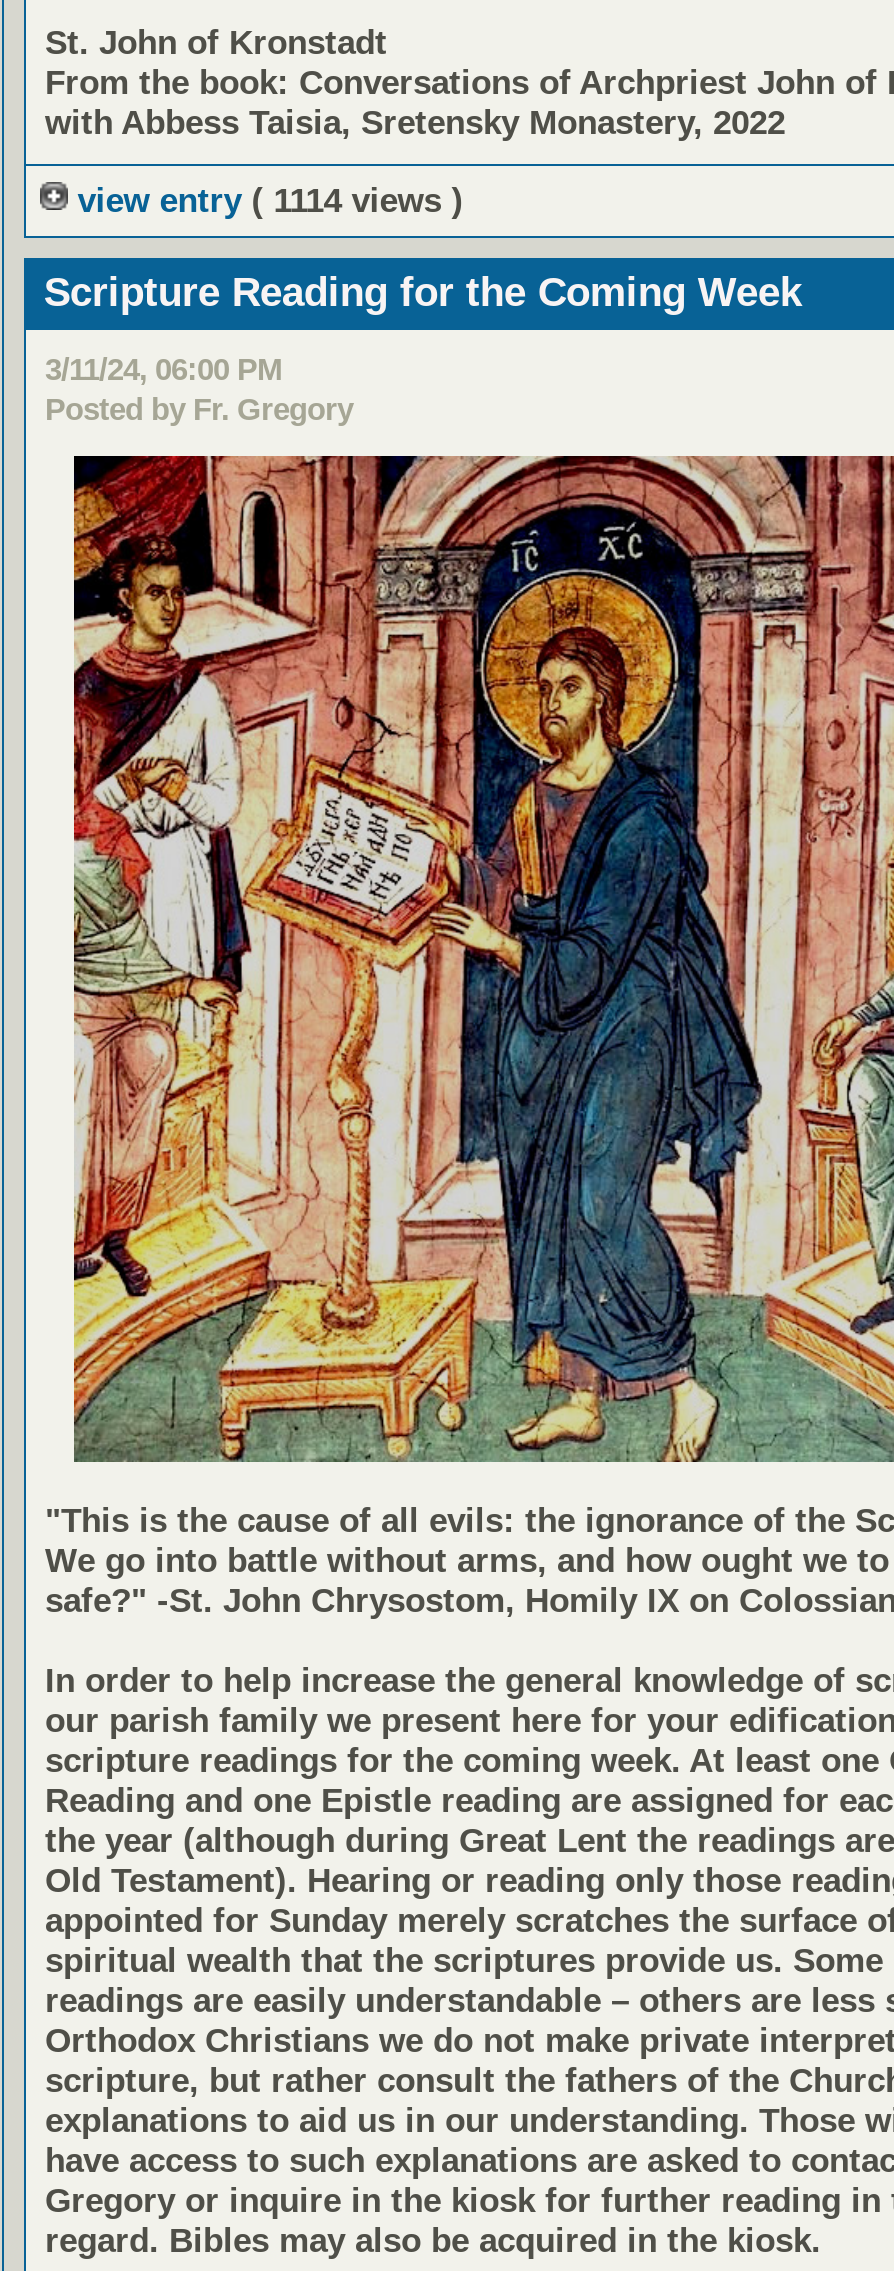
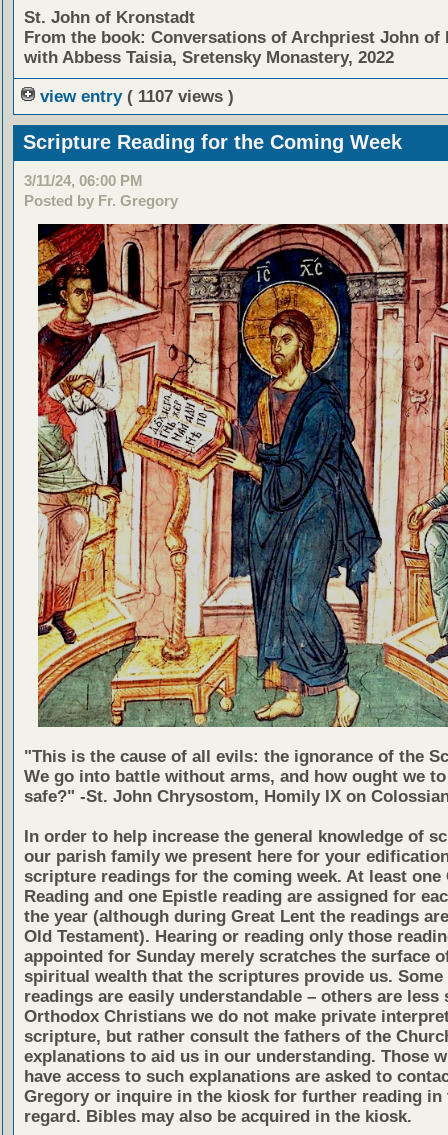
- view entry ( 1114 views )
+ view entry ( 1107 views )
